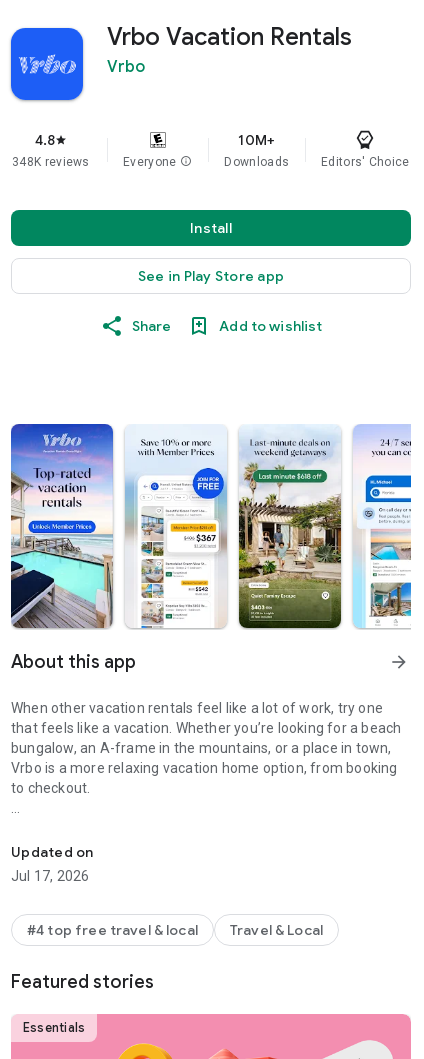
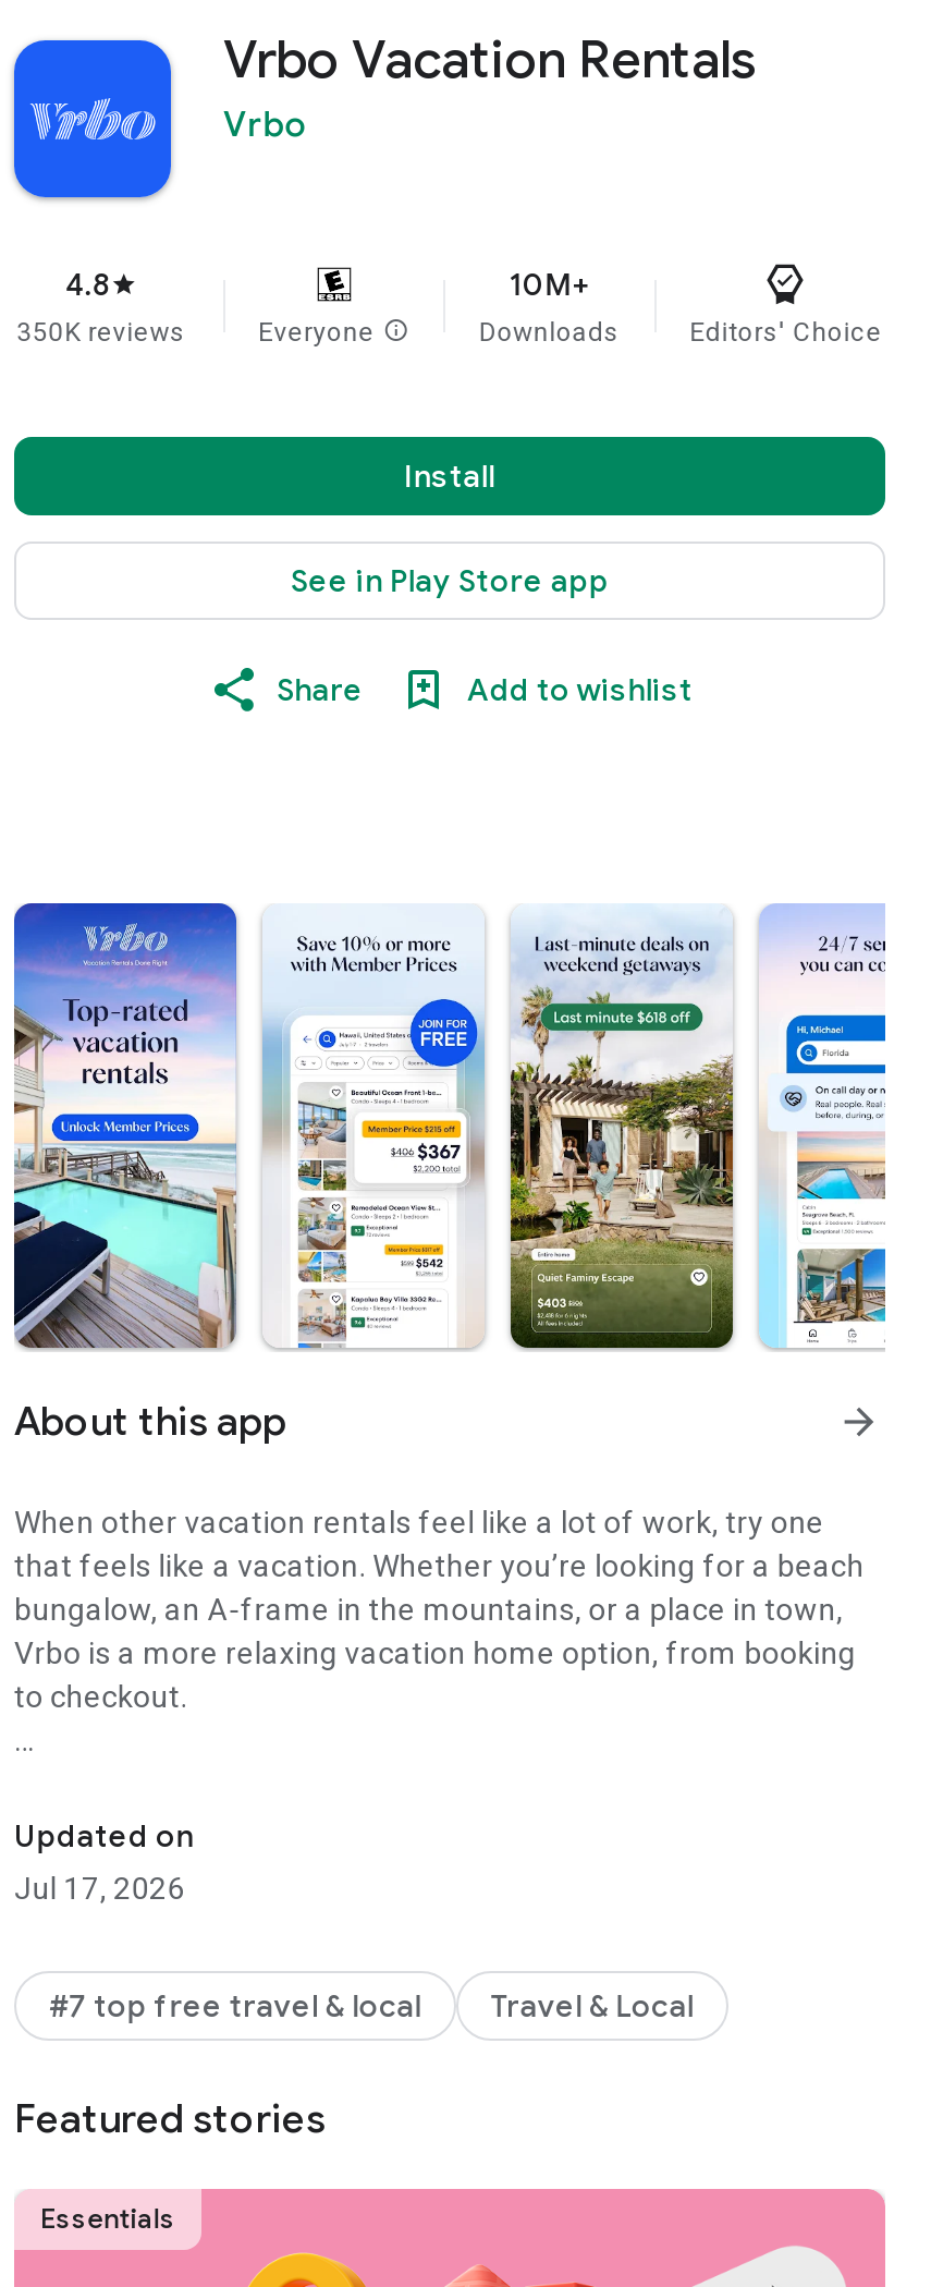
- 348K reviews
+ 350K reviews

- #4 top free travel & local
+ #7 top free travel & local
